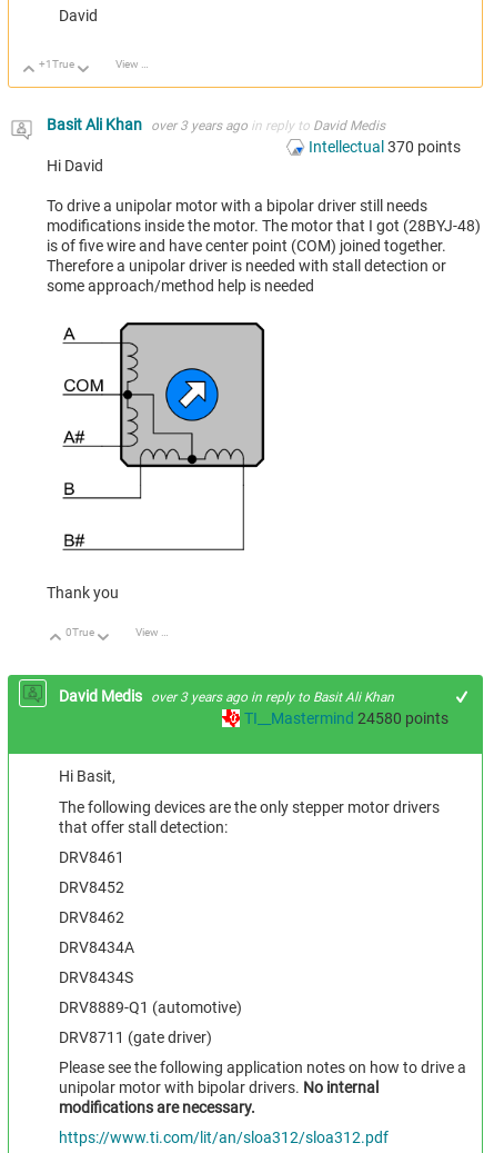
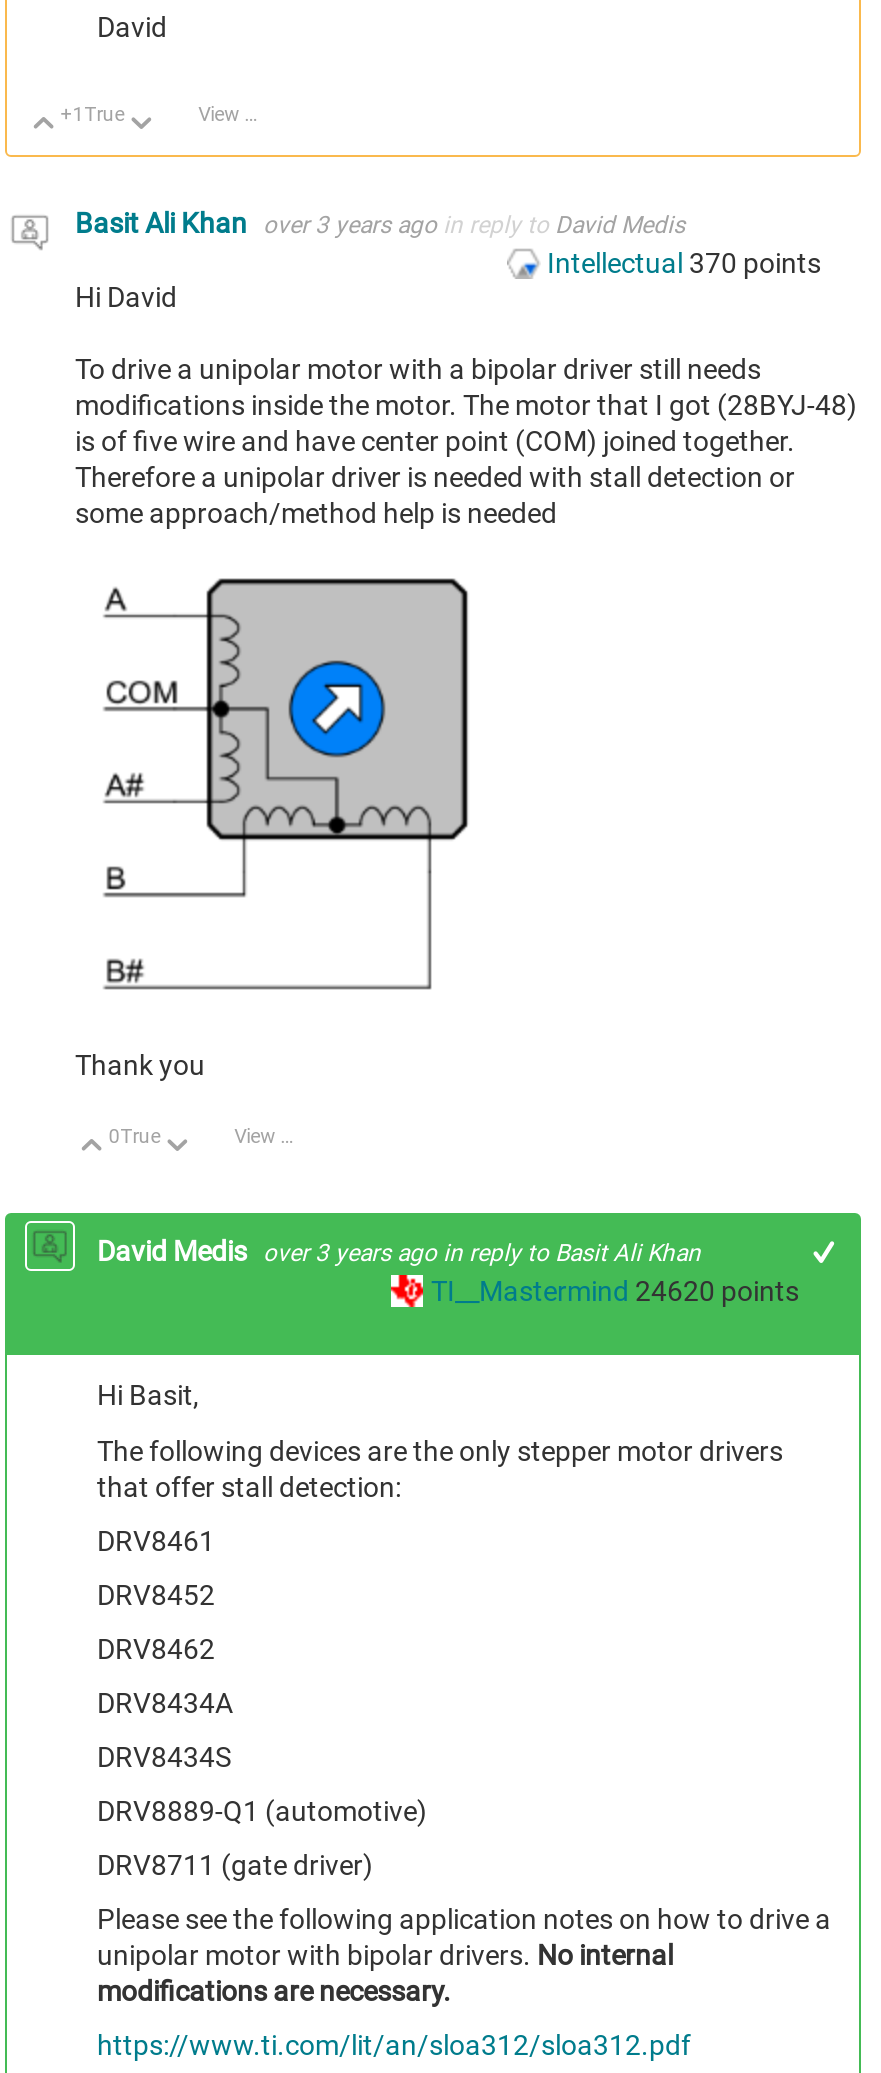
- TI__Mastermind 24580 points
+ TI__Mastermind 24620 points
